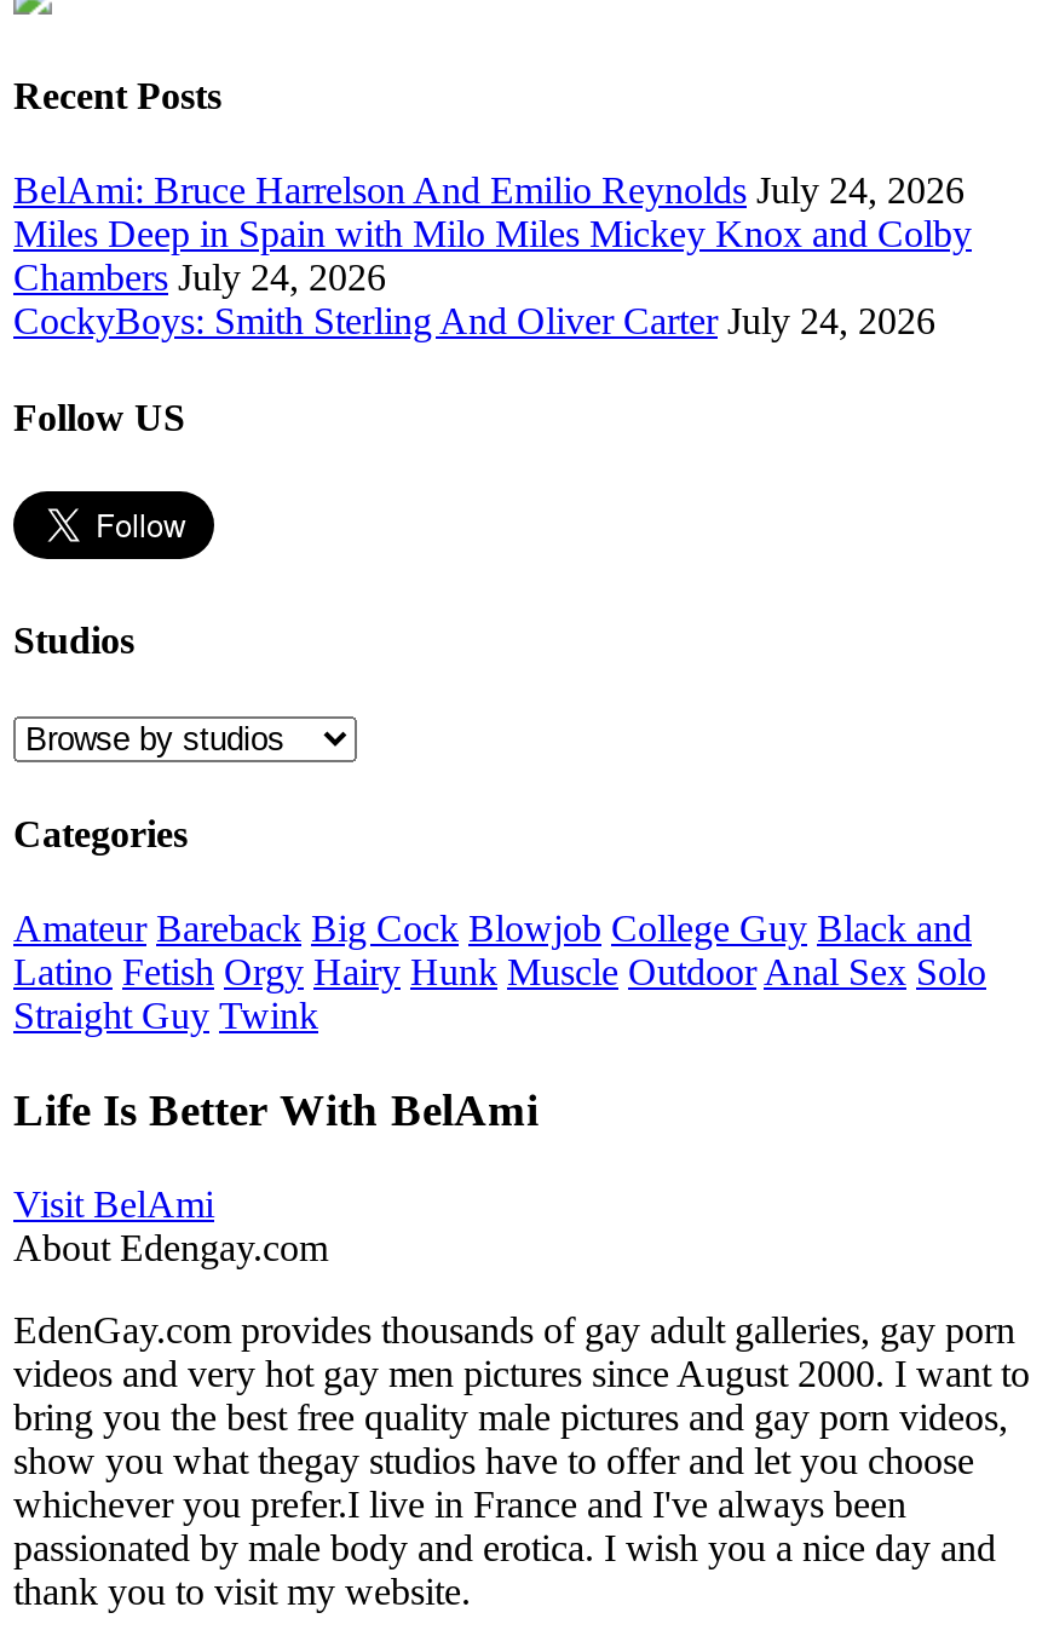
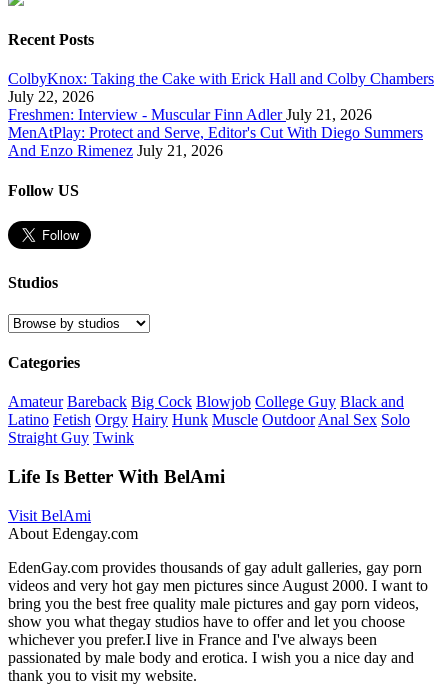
- BelAmi: Bruce Harrelson And Emilio Reynolds July 24, 2026
- Miles Deep in Spain with Milo Miles Mickey Knox and Colby
- Chambers July 24, 2026
- CockyBoys: Smith Sterling And Oliver Carter July 24, 2026
+ ColbyKnox: Taking the Cake with Erick Hall and Colby Chambers
+ July 22, 2026
+ Freshmen: Interview - Muscular Finn Adler July 21, 2026
+ MenAtPlay: Protect and Serve, Editor's Cut With Diego Summers
+ And Enzo Rimenez July 21, 2026
